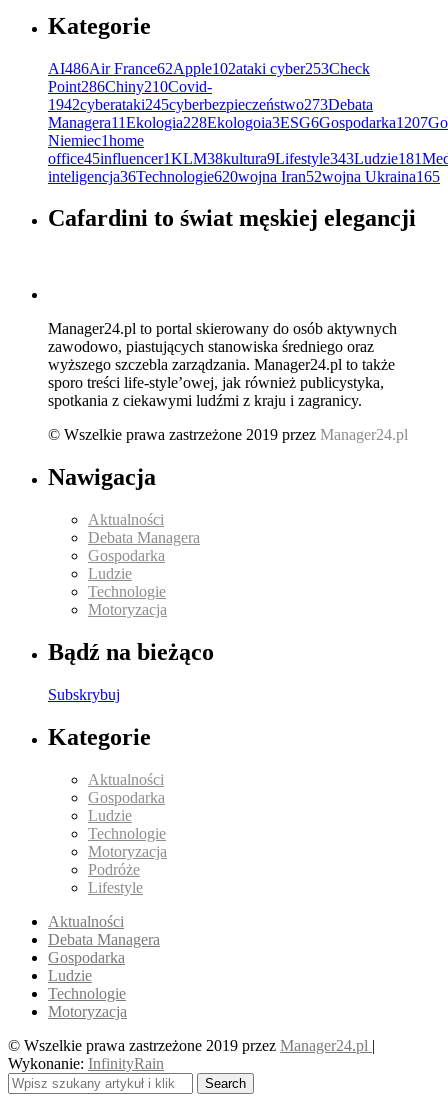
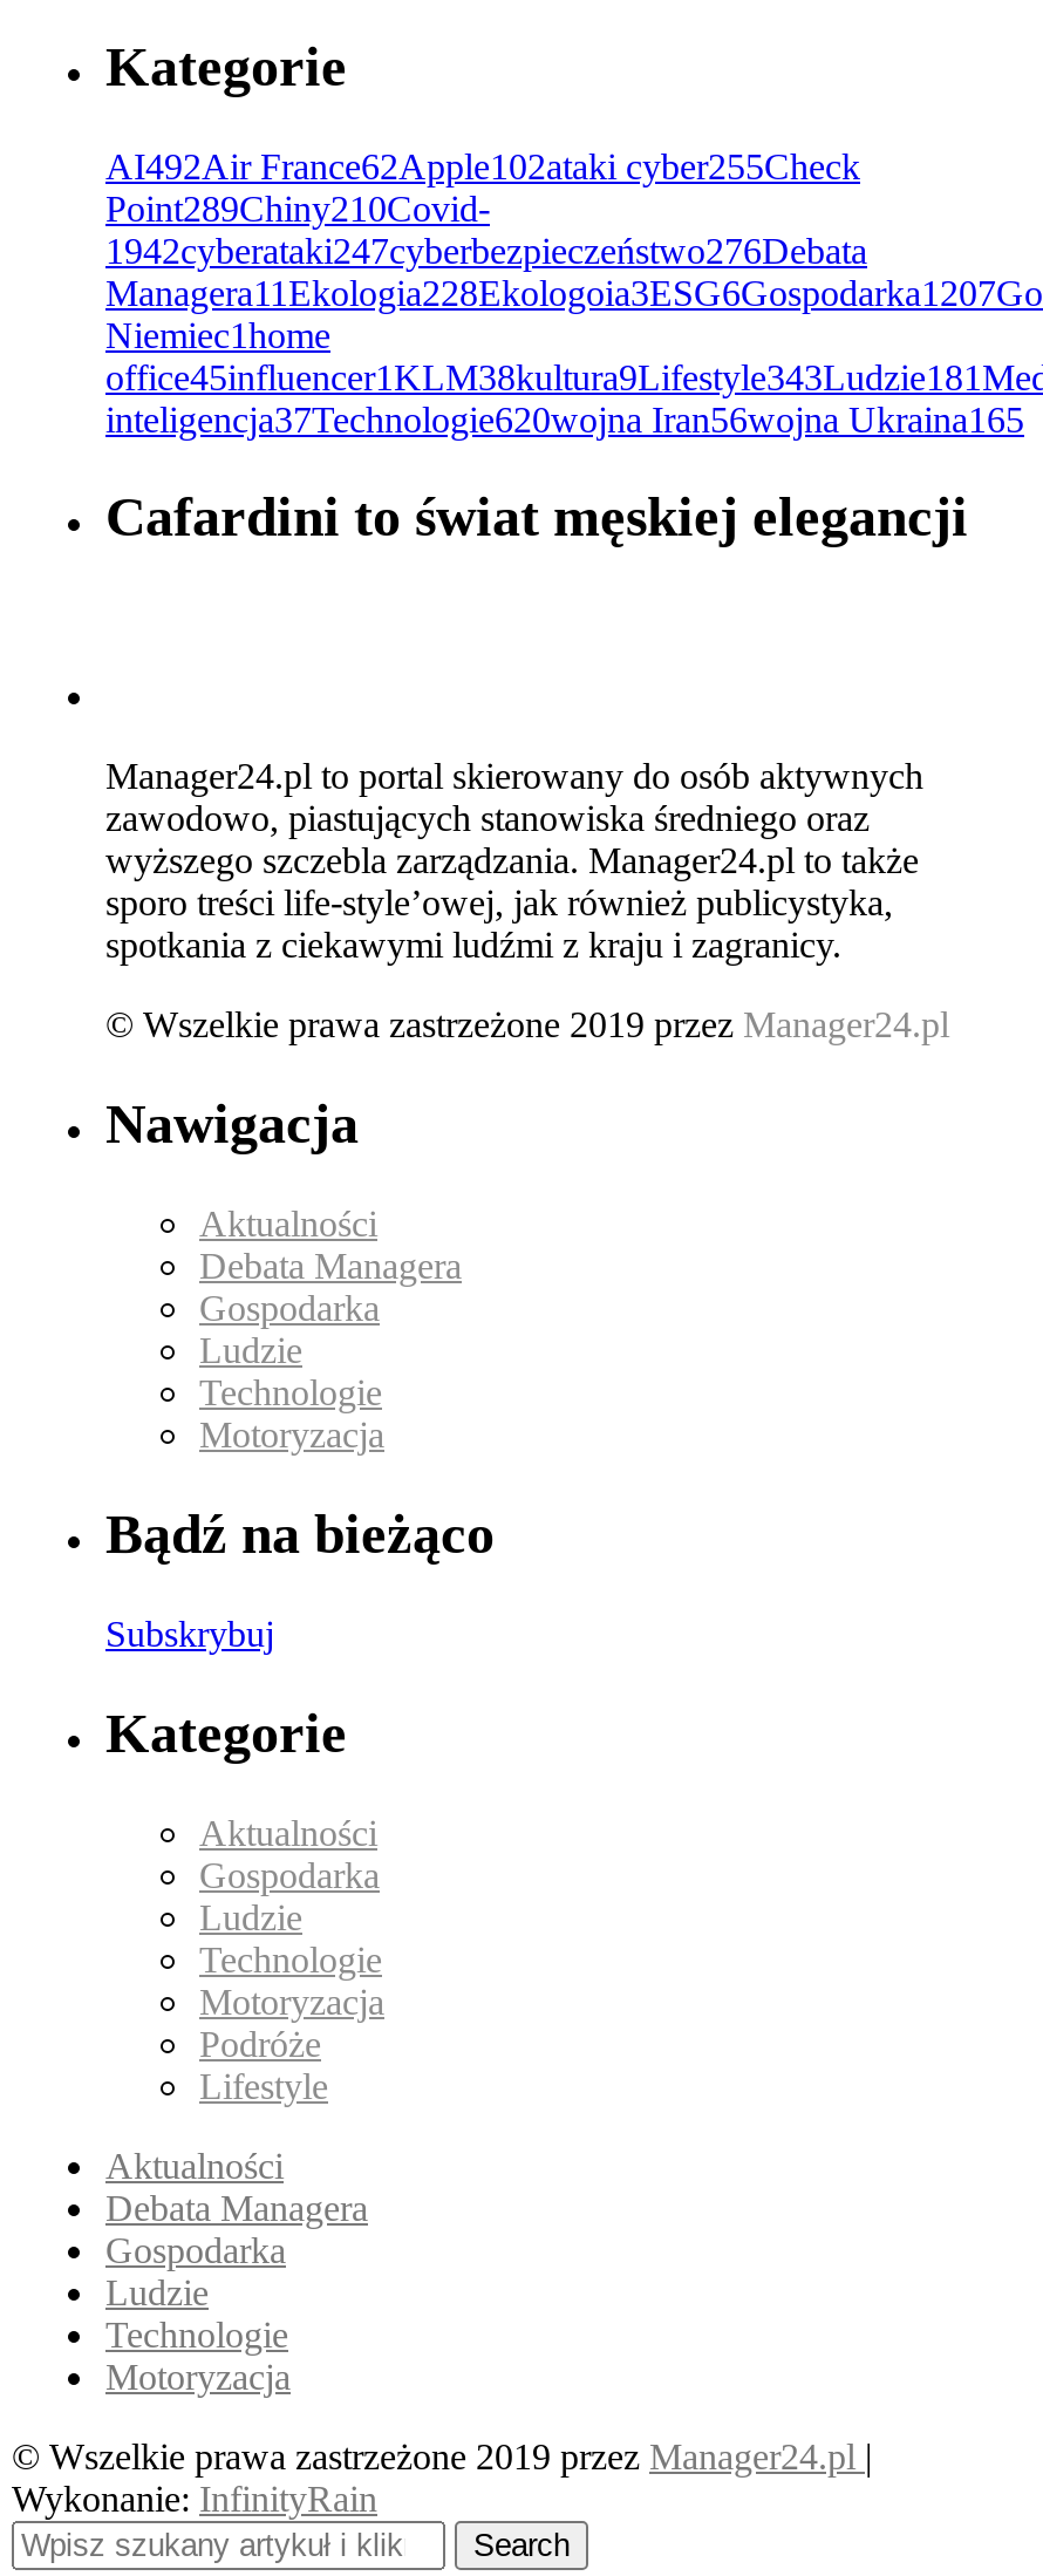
- AI486Air France62Apple102ataki cyber253Check
+ AI492Air France62Apple102ataki cyber255Check

- Point286Chiny210Covid-
+ Point289Chiny210Covid-

- 1942cyberataki245cyberbezpieczeństwo273Debata
+ 1942cyberataki247cyberbezpieczeństwo276Debata

- inteligencja36Technologie620wojna Iran52wojna Ukraina165
+ inteligencja37Technologie620wojna Iran56wojna Ukraina165
